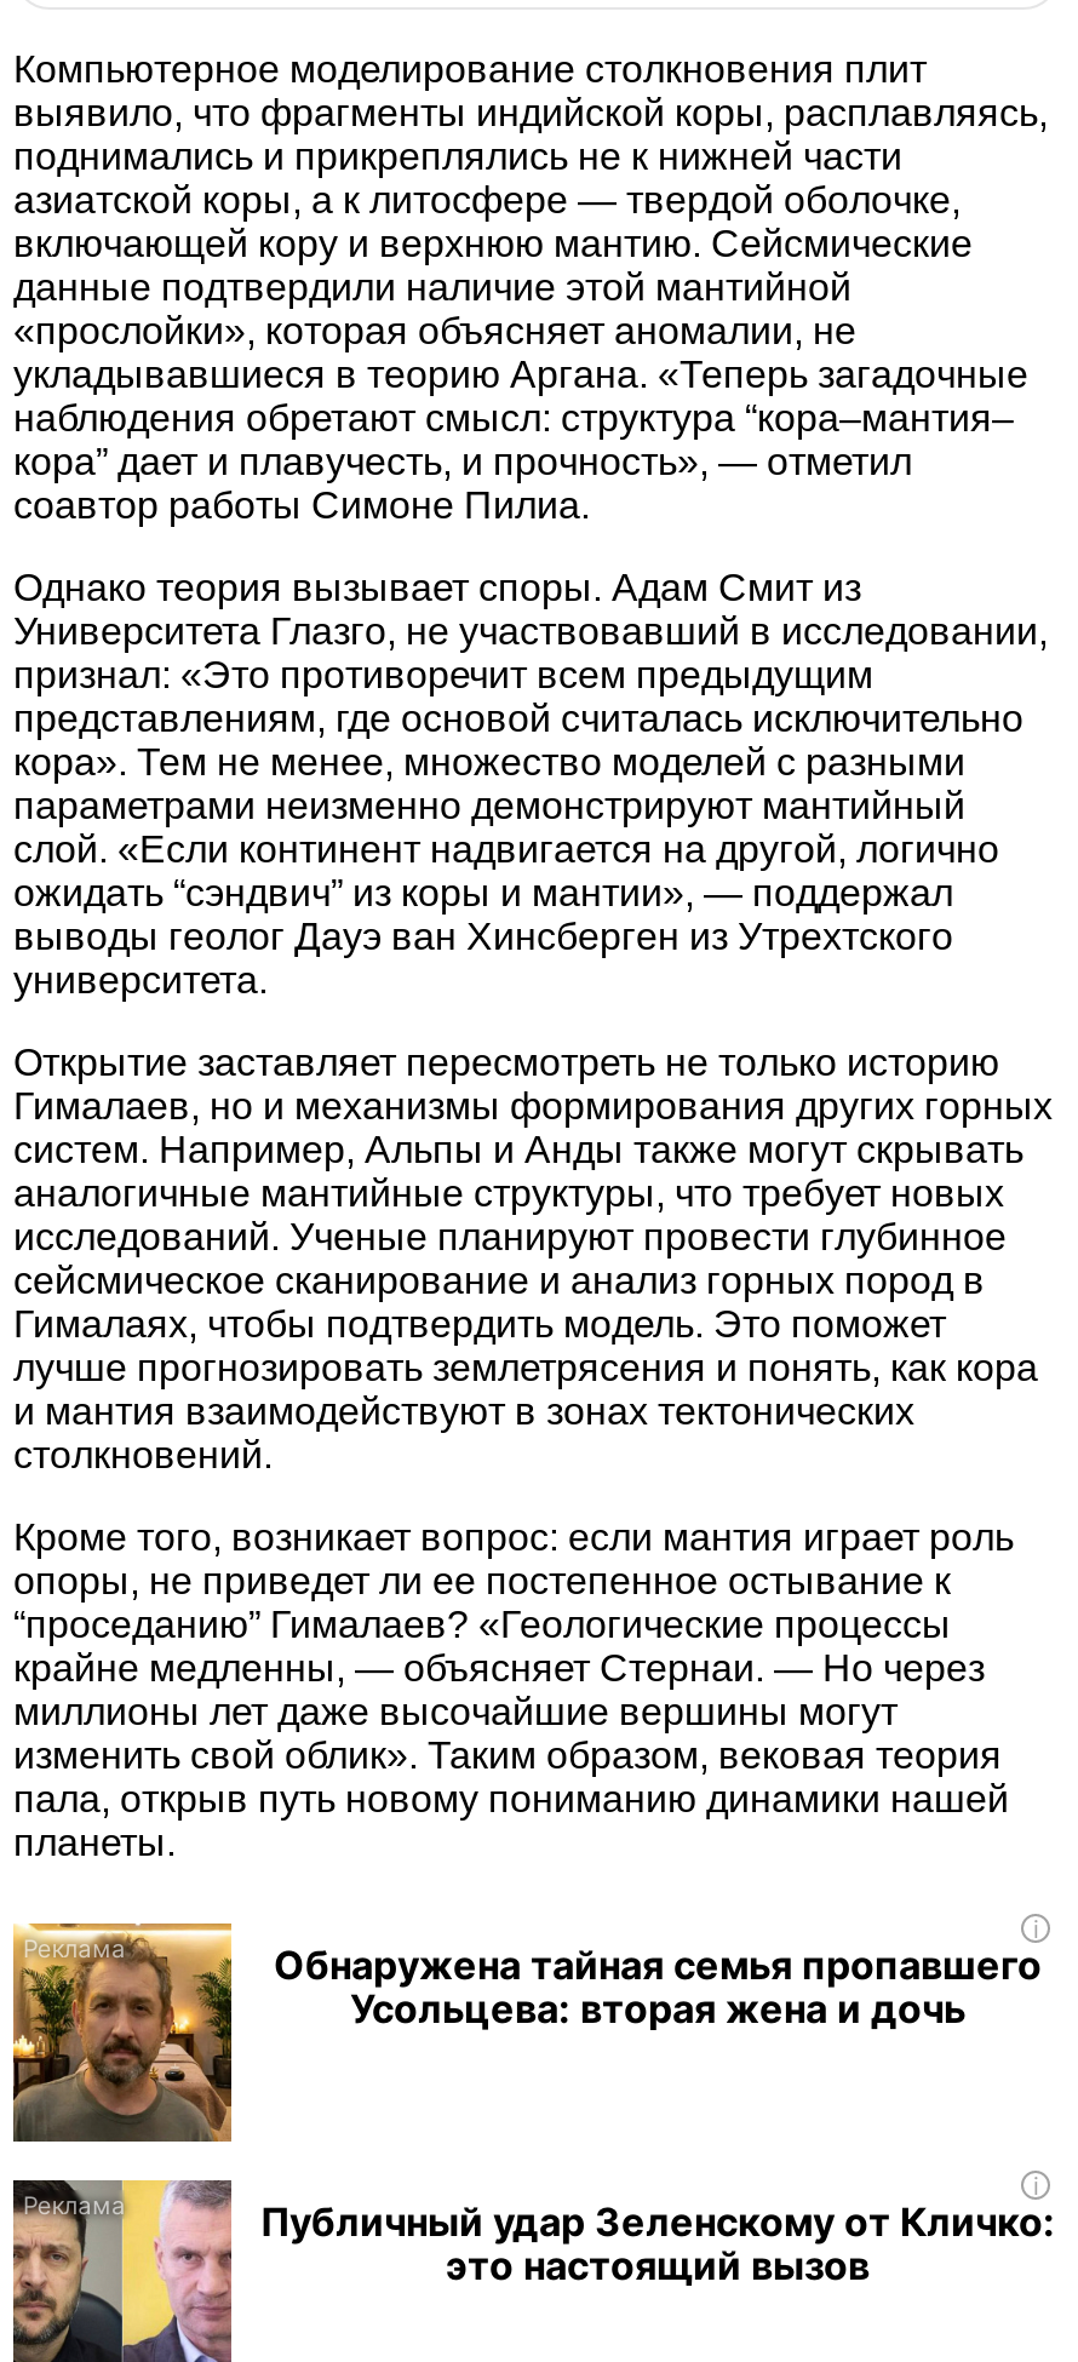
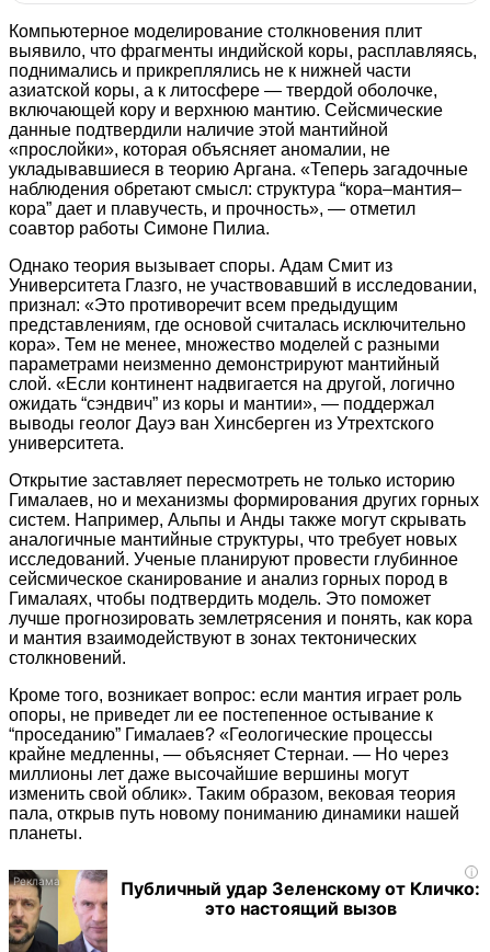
- [image]
- Обнаружена тайная семья пропавшего
- Усольцева: вторая жена и дочь
